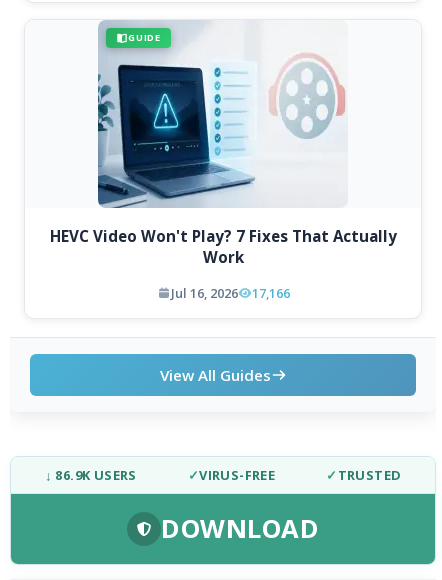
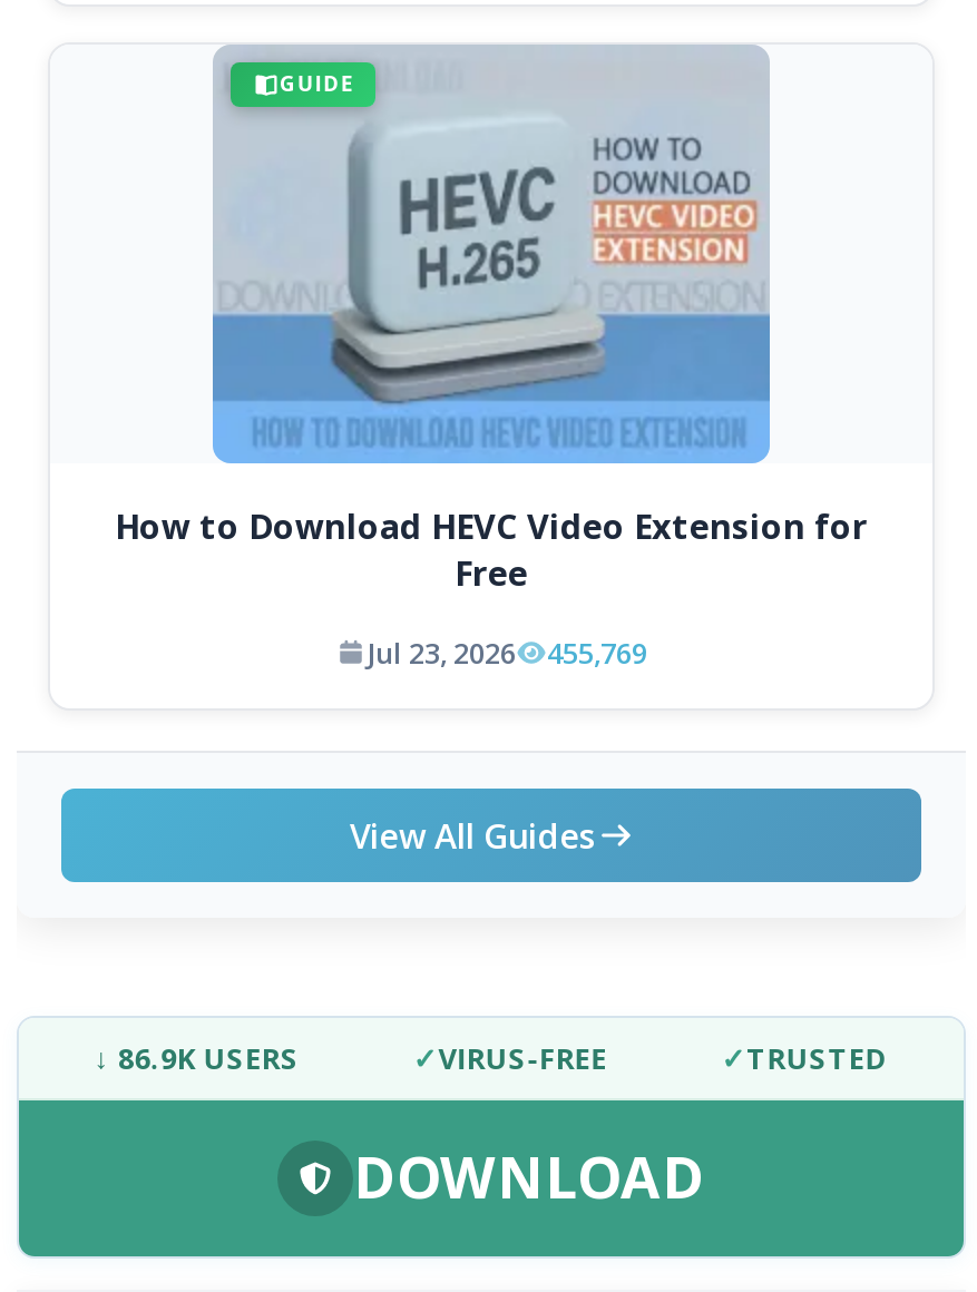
- [image]
- HEVC Video Won't Play? 7 Fixes That Actually
- Work
+ [image]
+ How to Download HEVC Video Extension for
+ Free

- Jul 16, 2026
- 17,166
+ Jul 23, 2026
+ 455,769
